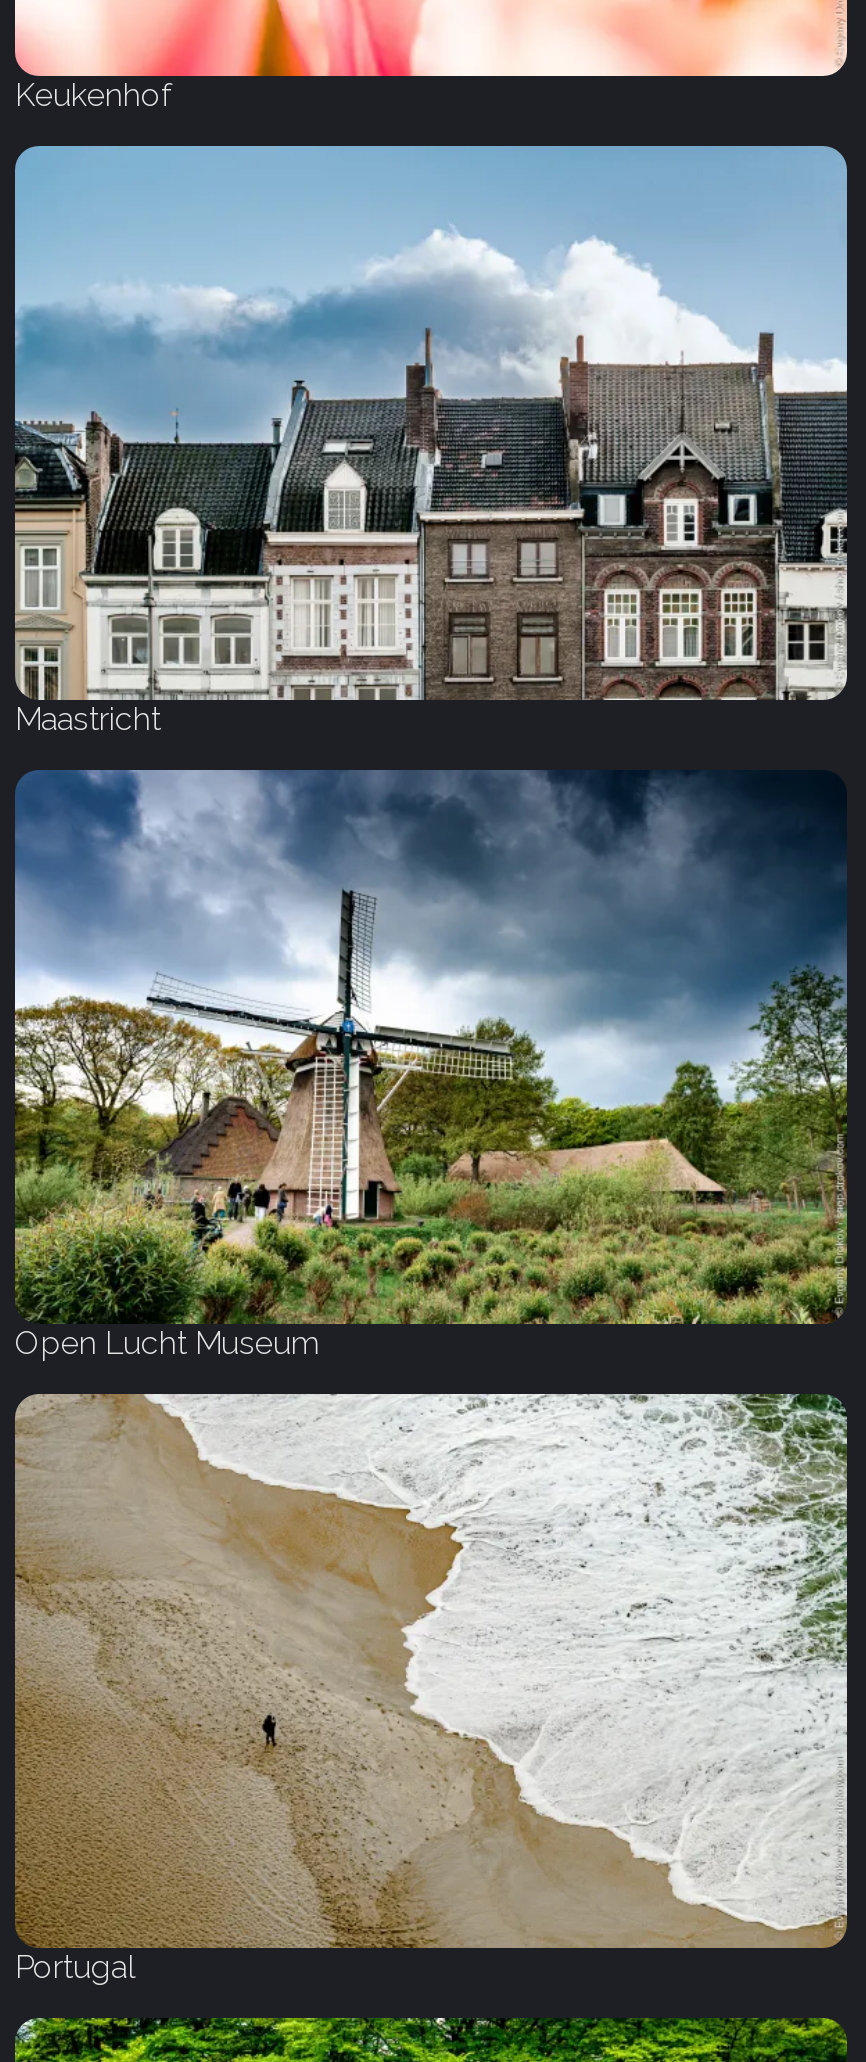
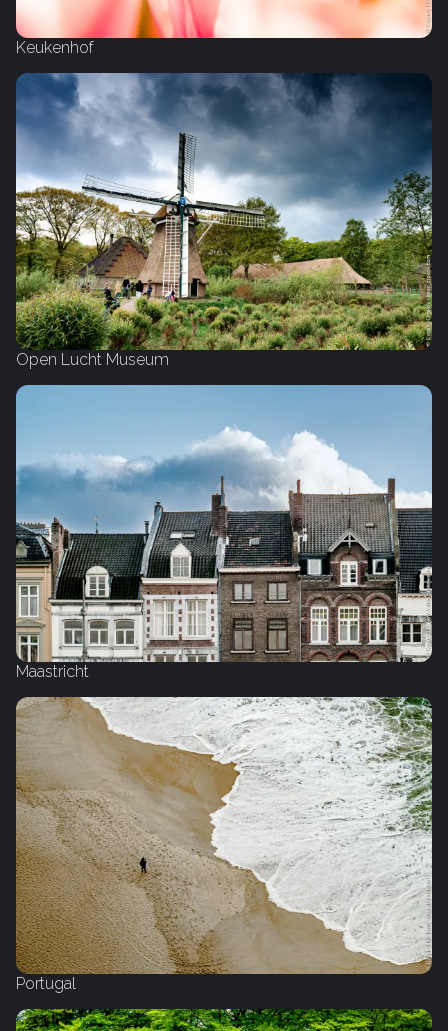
moved down: [image] | Maastricht

moved up: [image] | Open Lucht Museum
